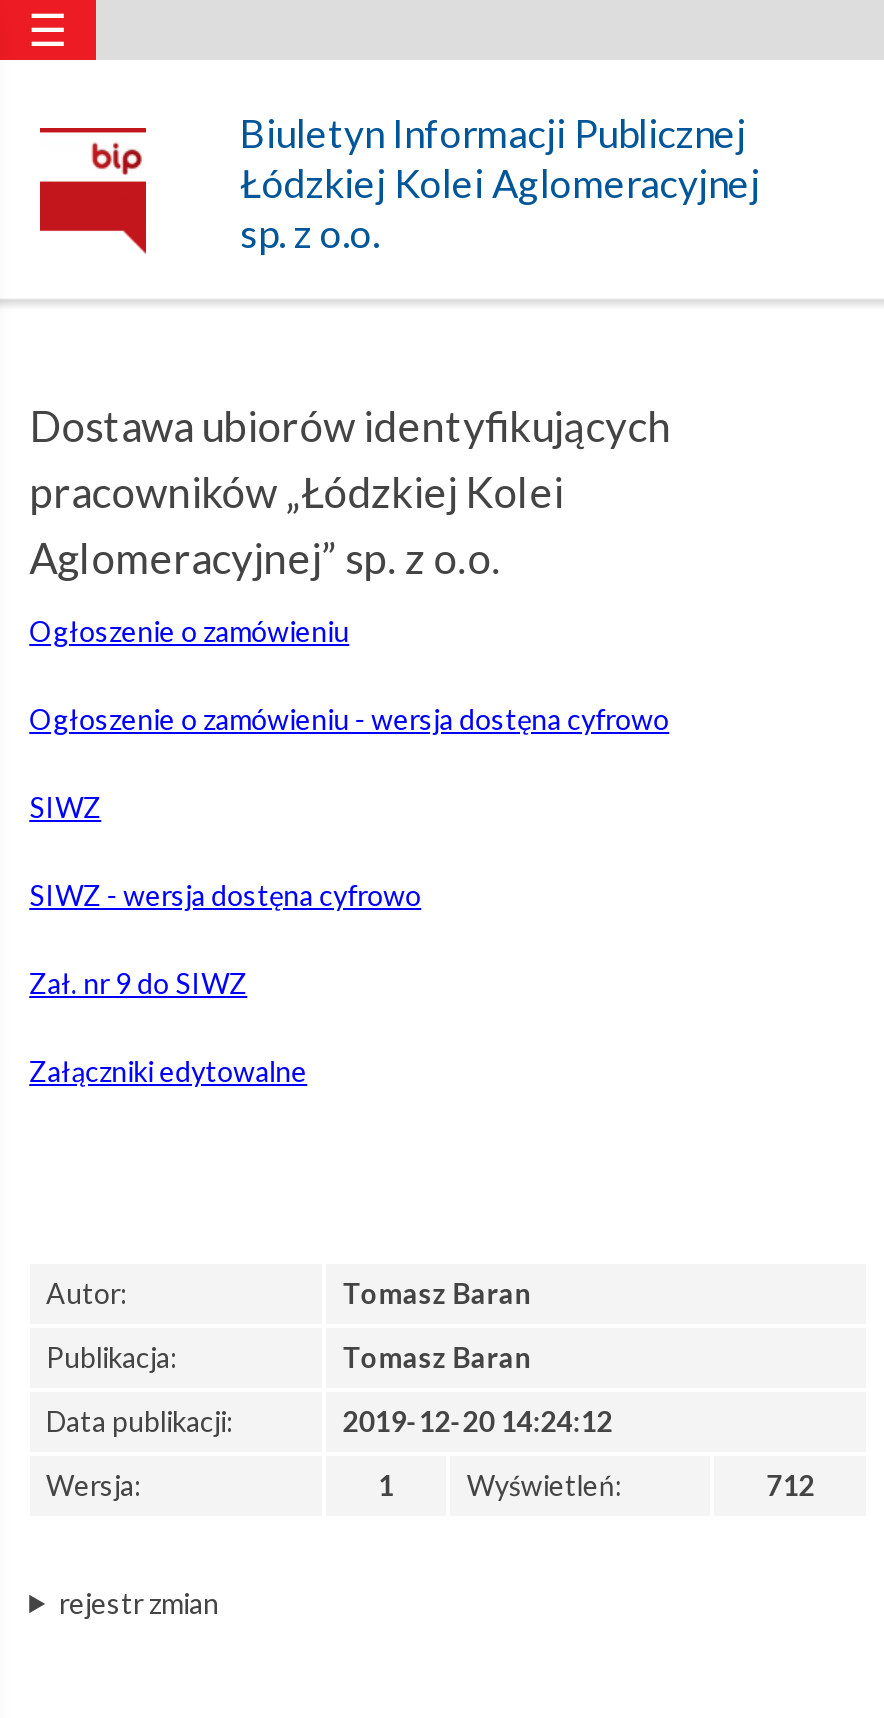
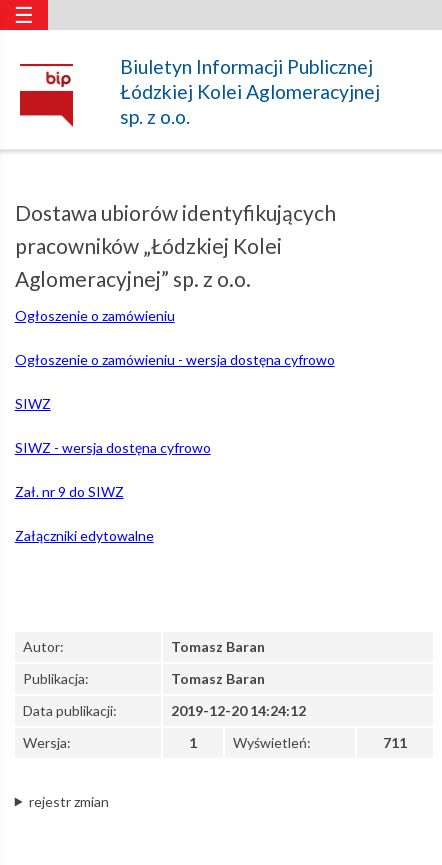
- 712
+ 711
